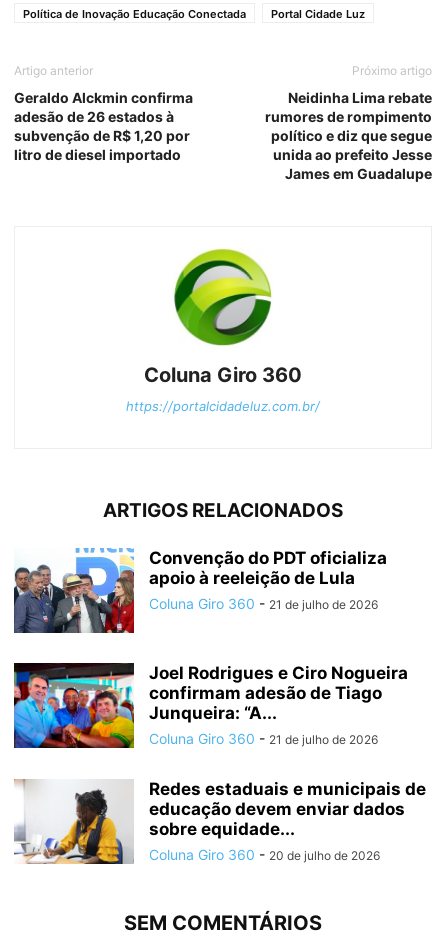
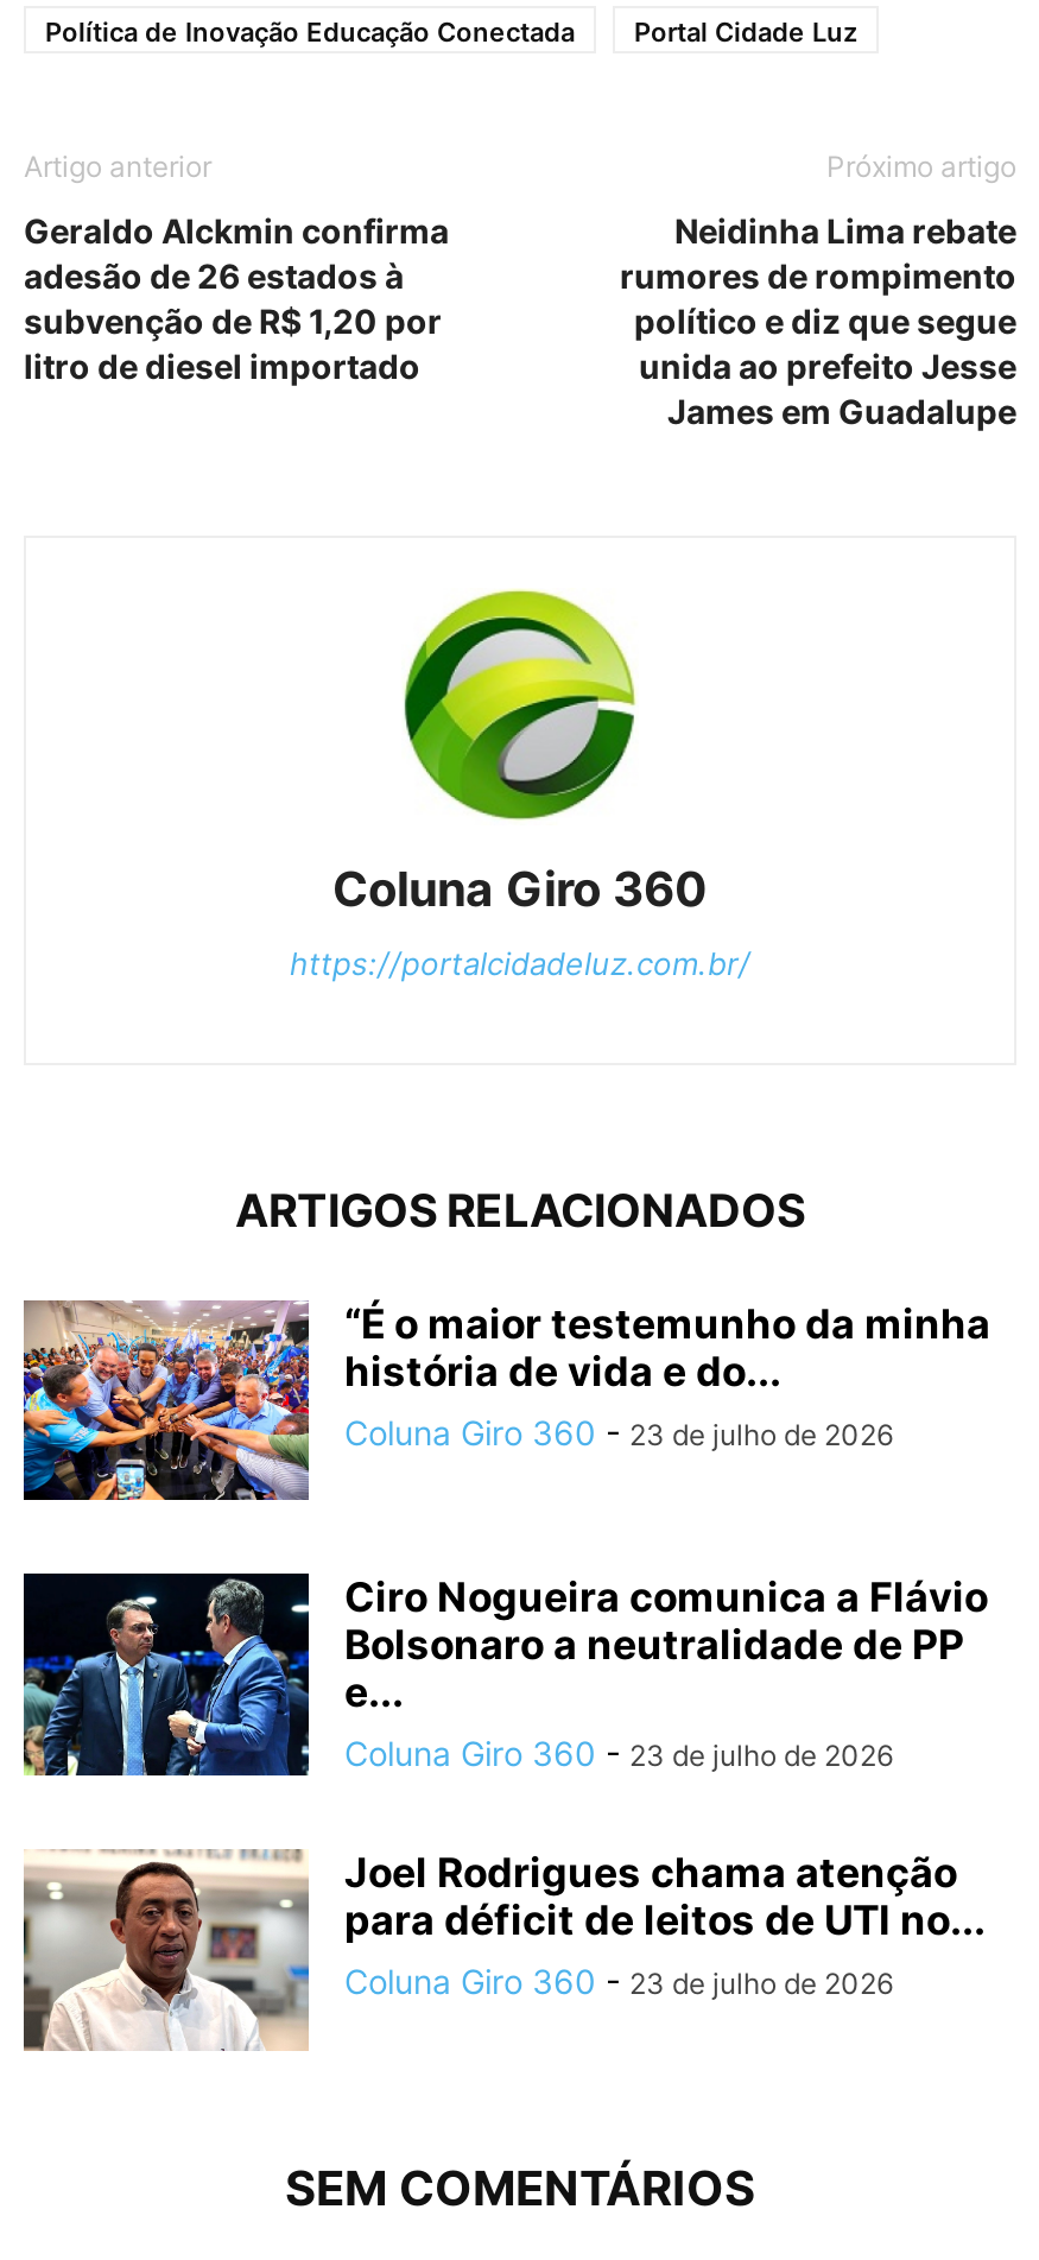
- [image]
- Convenção do PDT oficializa
- apoio à reeleição de Lula
- Coluna Giro 360 - 21 de julho de 2026
+ [image]
+ “É o maior testemunho da minha
+ história de vida e do...
+ Coluna Giro 360 - 23 de julho de 2026

- [image]
- Joel Rodrigues e Ciro Nogueira
- confirmam adesão de Tiago
- Junqueira: “A...
- Coluna Giro 360 - 21 de julho de 2026
+ [image]
+ Ciro Nogueira comunica a Flávio
+ Bolsonaro a neutralidade de PP
+ e...
+ Coluna Giro 360 - 23 de julho de 2026

- [image]
- Redes estaduais e municipais de
- educação devem enviar dados
- sobre equidade...
- Coluna Giro 360 - 20 de julho de 2026
+ [image]
+ Joel Rodrigues chama atenção
+ para déficit de leitos de UTI no...
+ Coluna Giro 360 - 23 de julho de 2026
